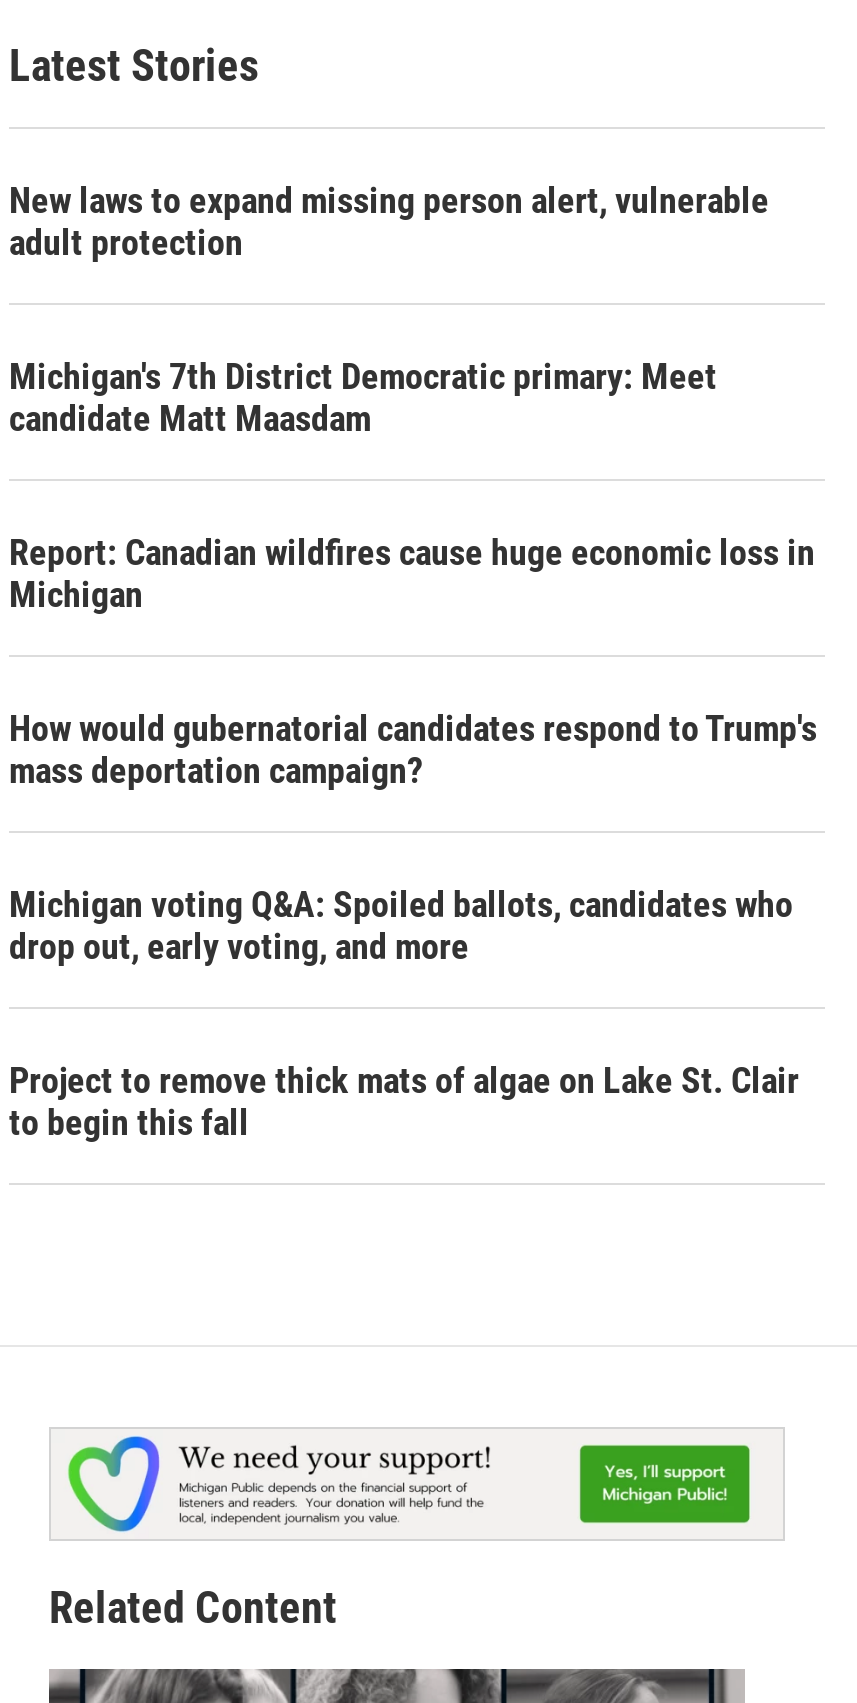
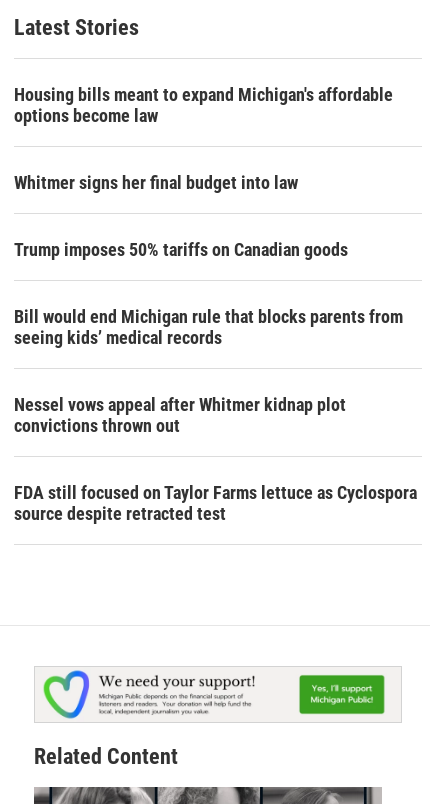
- New laws to expand missing person alert, vulnerable
- adult protection
+ Housing bills meant to expand Michigan's affordable
+ options become law

- Michigan's 7th District Democratic primary: Meet
- candidate Matt Maasdam
+ Whitmer signs her final budget into law

- Report: Canadian wildfires cause huge economic loss in
- Michigan
+ Trump imposes 50% tariffs on Canadian goods

- How would gubernatorial candidates respond to Trump's
- mass deportation campaign?
+ Bill would end Michigan rule that blocks parents from
+ seeing kids’ medical records

- Michigan voting Q&A: Spoiled ballots, candidates who
- drop out, early voting, and more
+ Nessel vows appeal after Whitmer kidnap plot
+ convictions thrown out

- Project to remove thick mats of algae on Lake St. Clair
- to begin this fall
+ FDA still focused on Taylor Farms lettuce as Cyclospora
+ source despite retracted test
